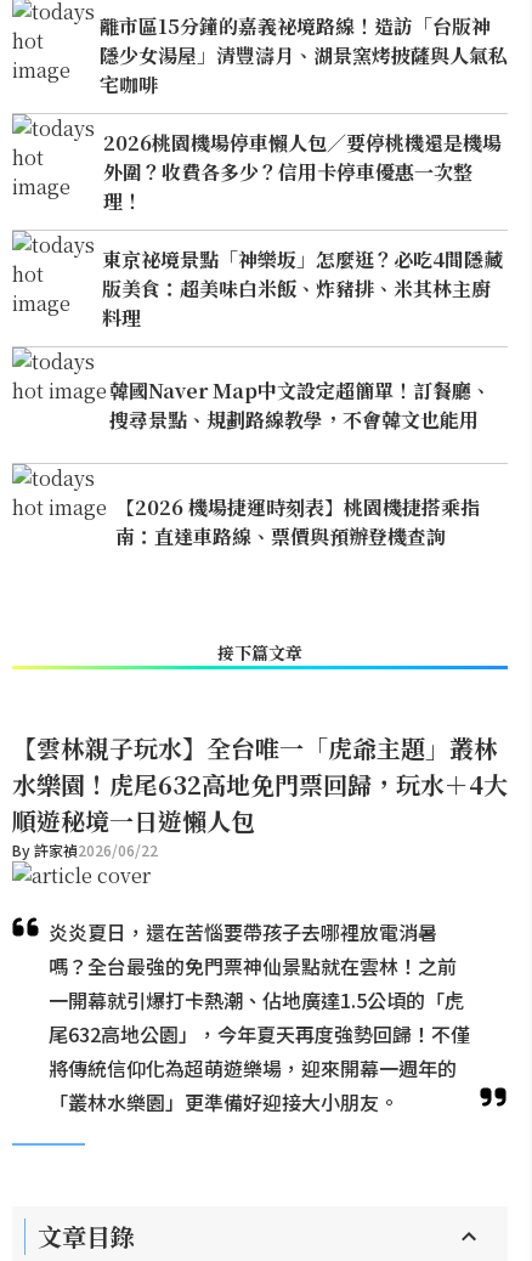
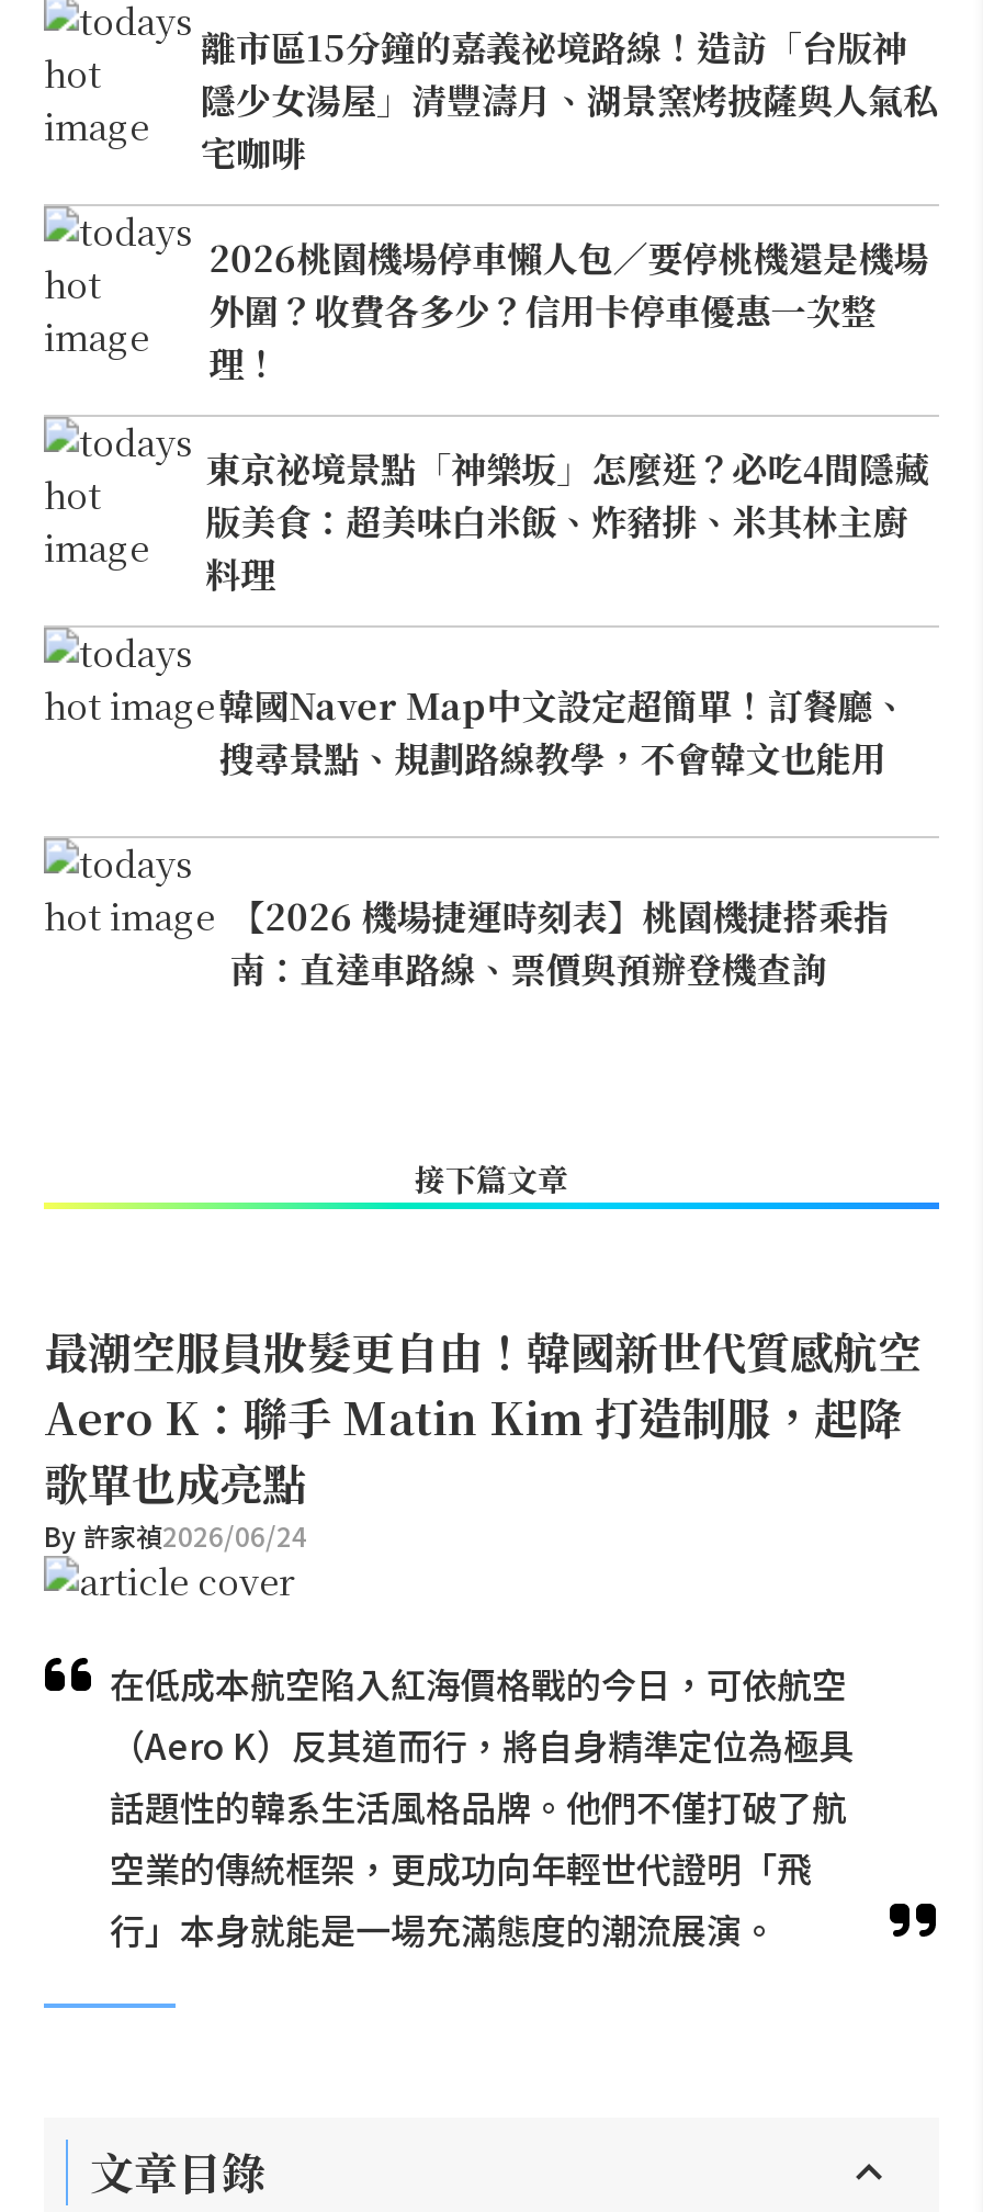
- 【雲林親子玩水】全台唯一「虎爺主題」叢林
- 水樂園！虎尾632高地免門票回歸，玩水＋4大
- 順遊秘境一日遊懶人包
- By 許家禎2026/06/22
+ 最潮空服員妝髮更自由！韓國新世代質感航空
+ Aero K：聯手 Matin Kim 打造制服，起降
+ 歌單也成亮點
+ By 許家禎2026/06/24

- 炎炎夏日，還在苦惱要帶孩子去哪裡放電消暑
- 嗎？全台最強的免門票神仙景點就在雲林！之前
- 一開幕就引爆打卡熱潮、佔地廣達1.5公頃的「虎
- 尾632高地公園」，今年夏天再度強勢回歸！不僅
- 將傳統信仰化為超萌遊樂場，迎來開幕一週年的
- 「叢林水樂園」更準備好迎接大小朋友。
+ 在低成本航空陷入紅海價格戰的今日，可依航空
+ （Aero K）反其道而行，將自身精準定位為極具
+ 話題性的韓系生活風格品牌。他們不僅打破了航
+ 空業的傳統框架，更成功向年輕世代證明「飛
+ 行」本身就能是一場充滿態度的潮流展演。
